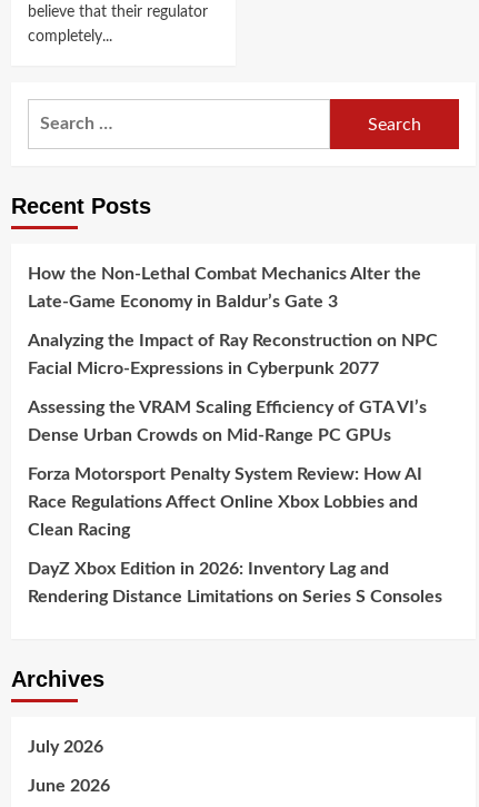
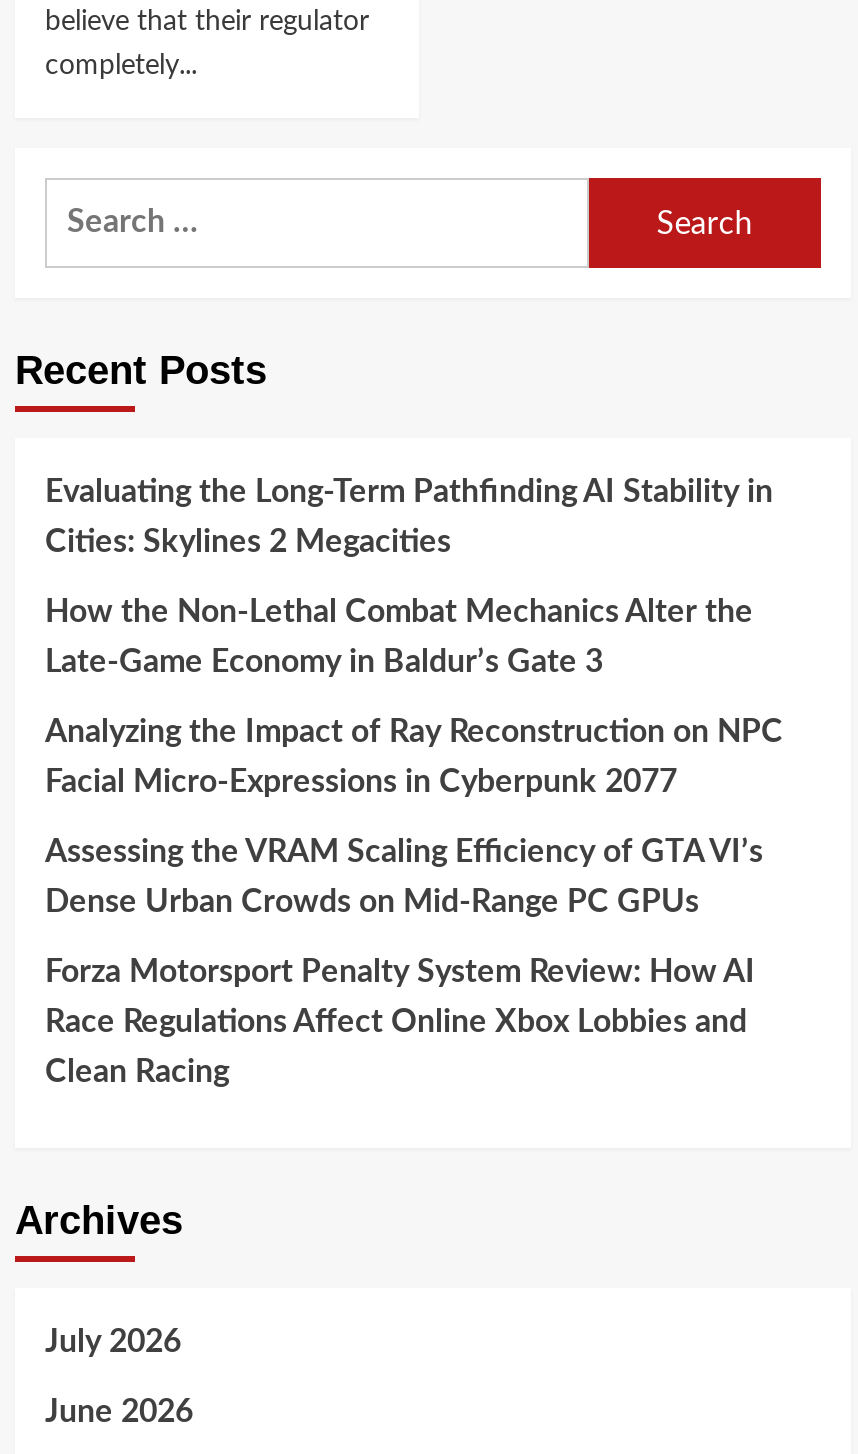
+ Evaluating the Long-Term Pathfinding AI Stability in
+ Cities: Skylines 2 Megacities

moved down: How the Non-Lethal Combat Mechanics Alter the | Late-Game Economy in Baldur’s Gate 3 | Analyzing the Impact of Ray Reconstruction on NPC | ... | Race Regulations Affect Online Xbox Lobbies and | Clean Racing

- DayZ Xbox Edition in 2026: Inventory Lag and
- Rendering Distance Limitations on Series S Consoles
